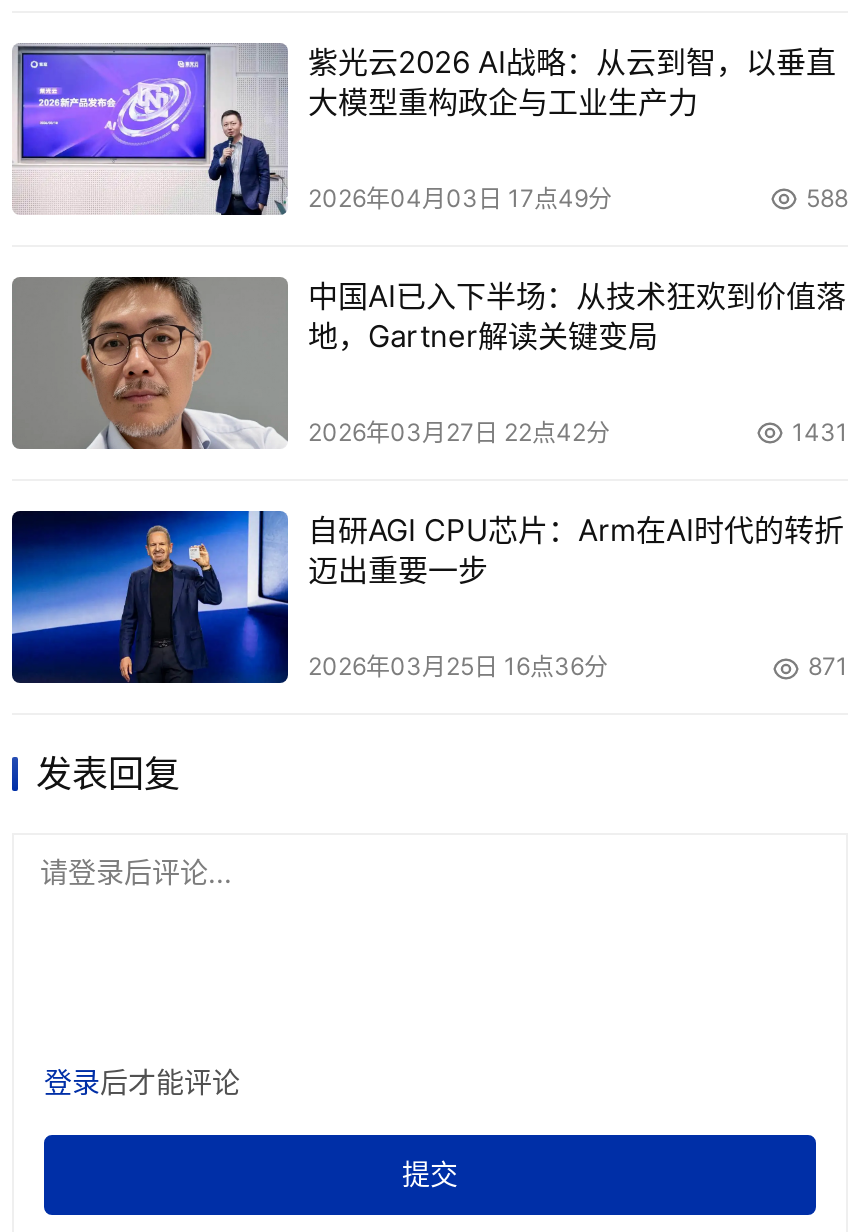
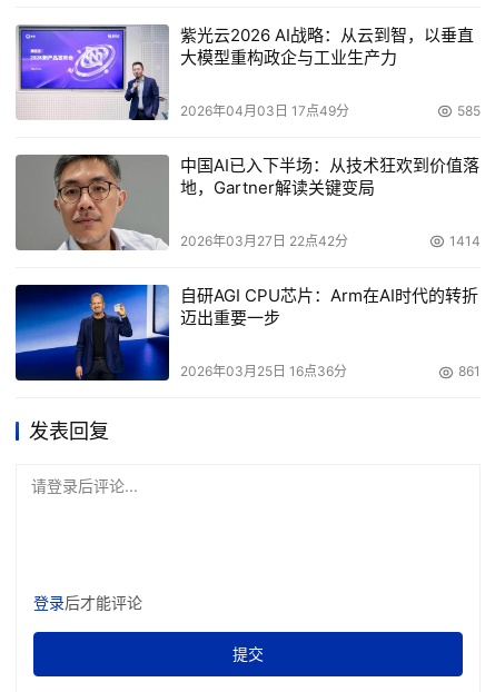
- 588
+ 585

- 1431
+ 1414

- 871
+ 861
